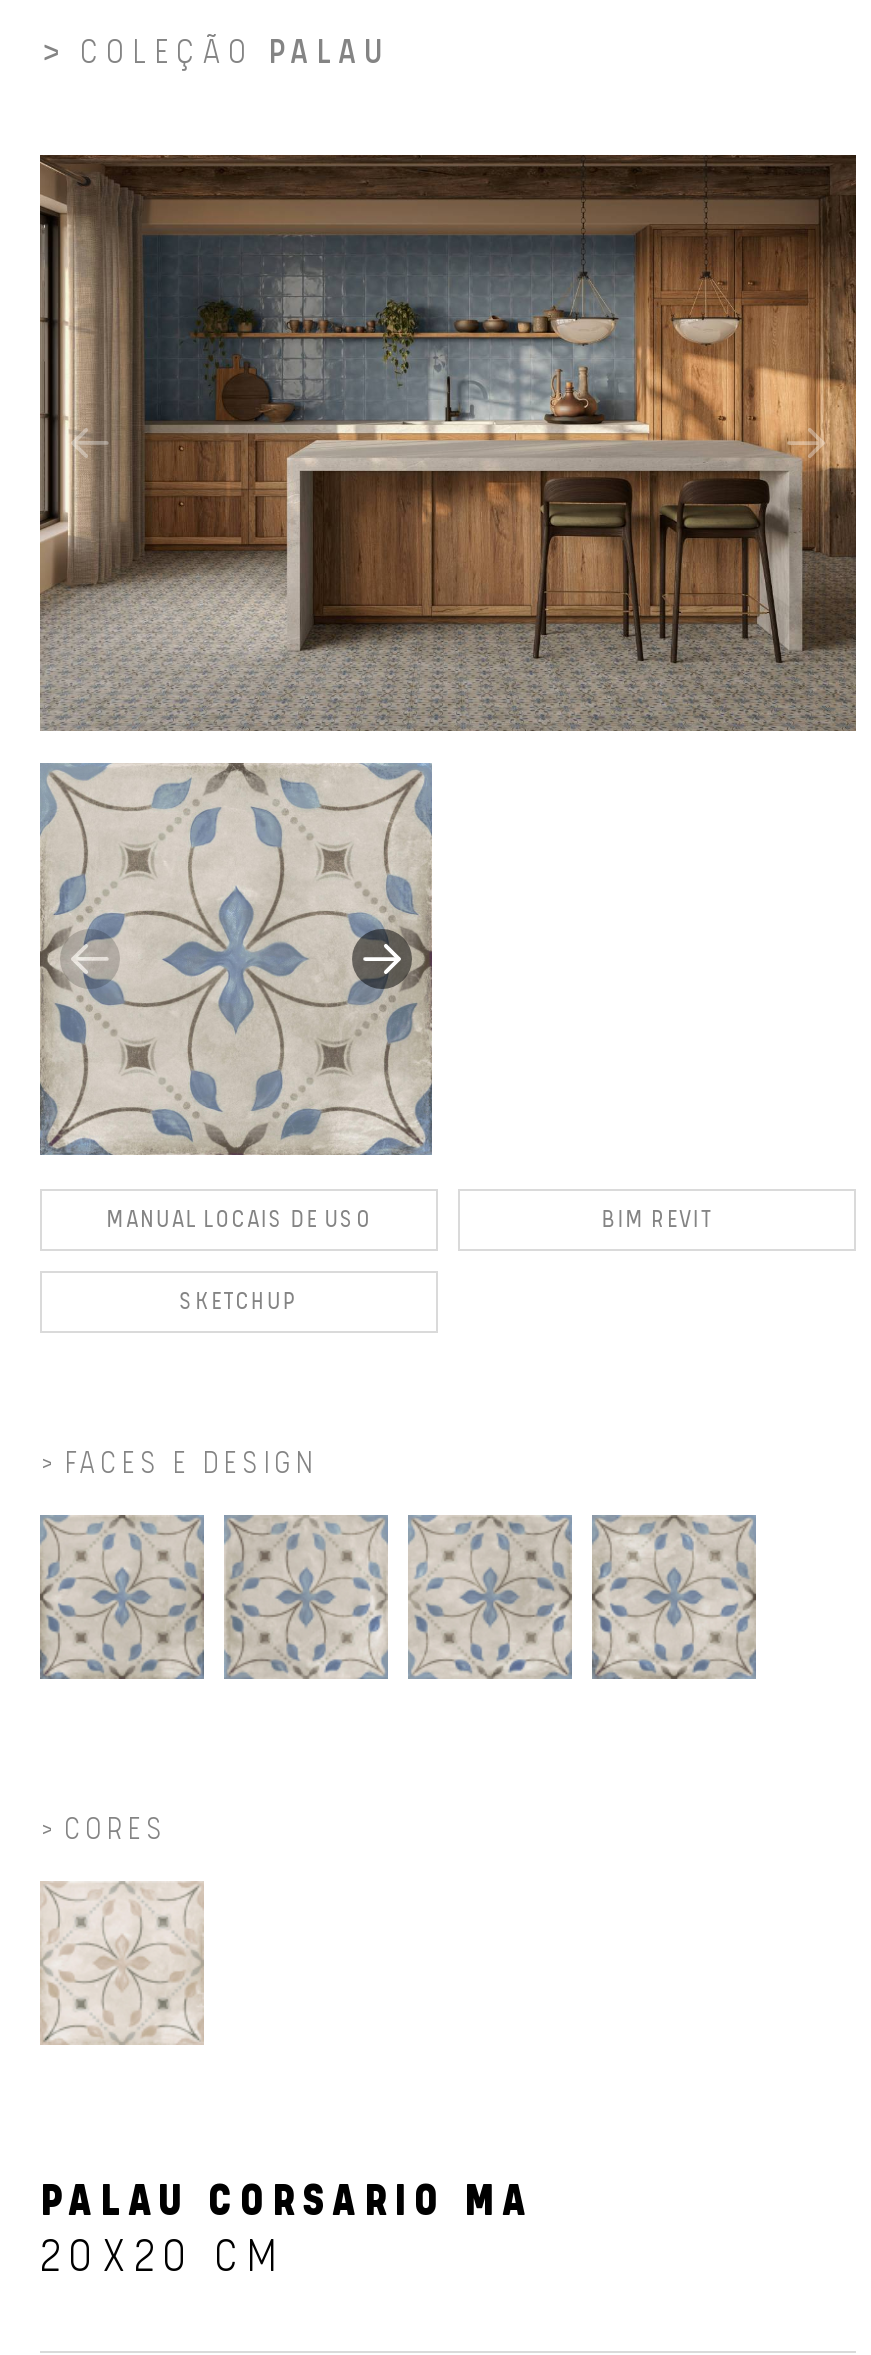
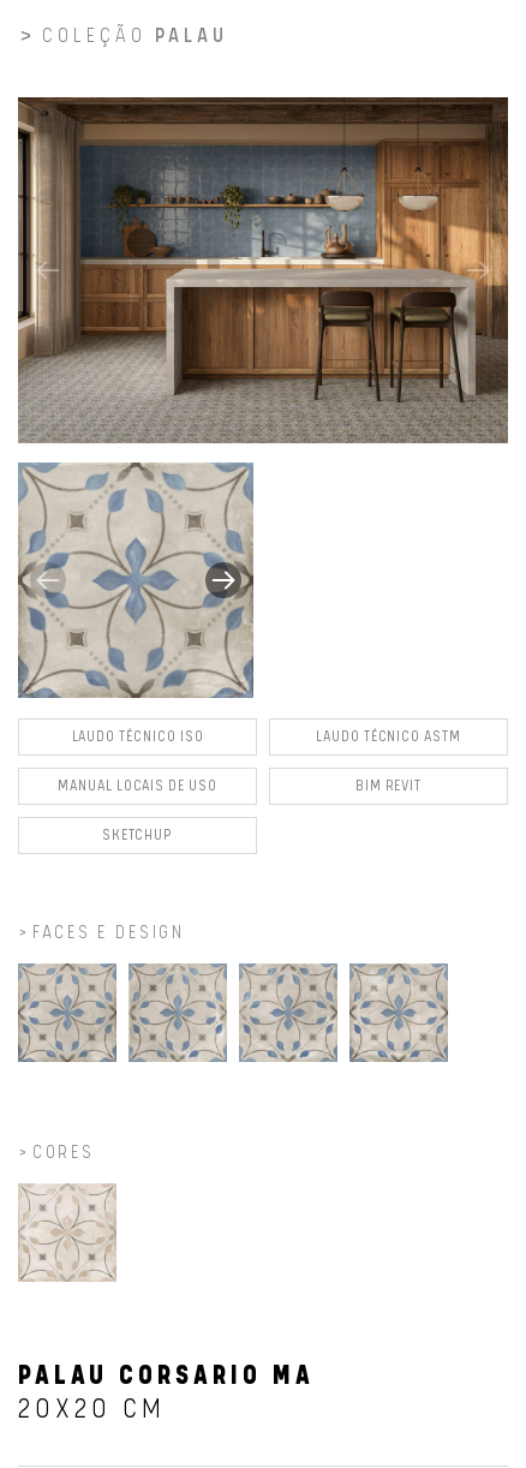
+ LAUDO TÉCNICO ISO
+ LAUDO TÉCNICO ASTM
